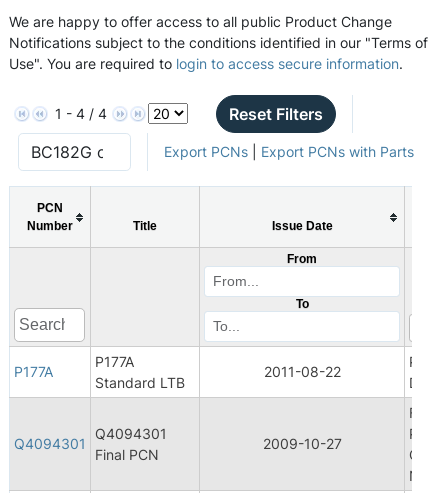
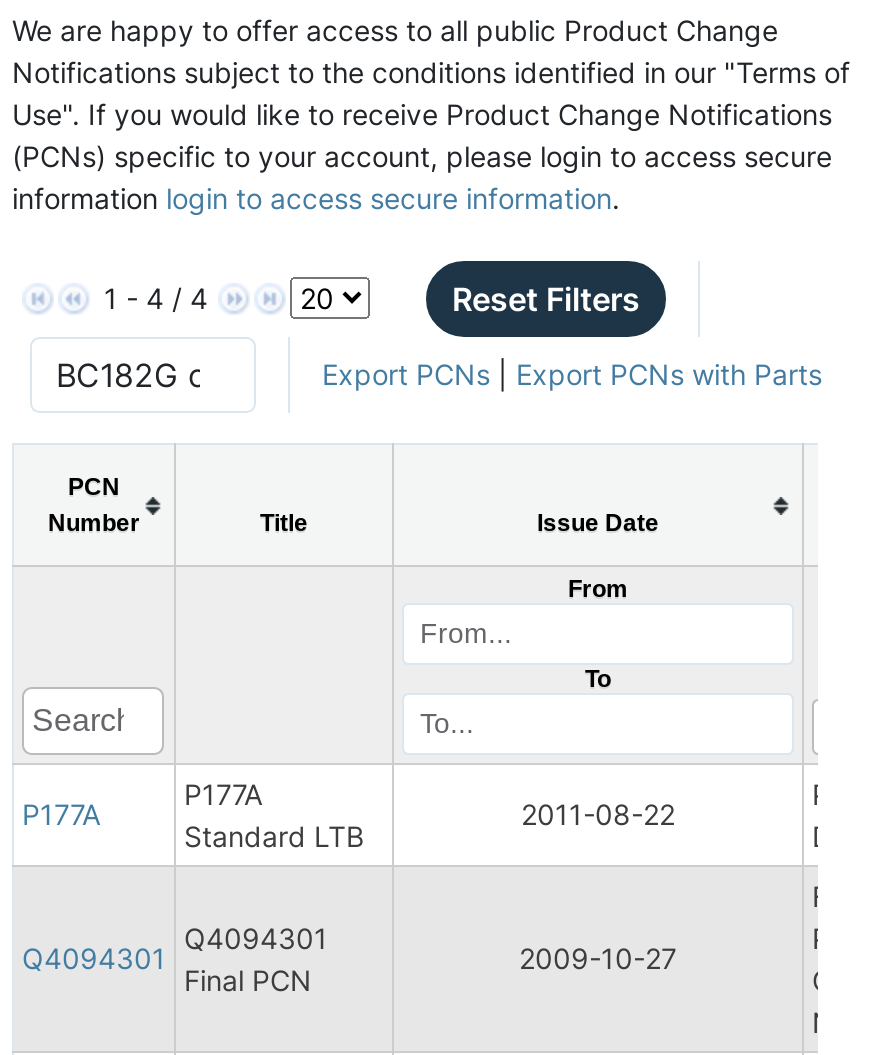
- Use". You are required to login to access secure information.
+ Use". If you would like to receive Product Change Notifications
+ (PCNs) specific to your account, please login to access secure
+ information login to access secure information.
